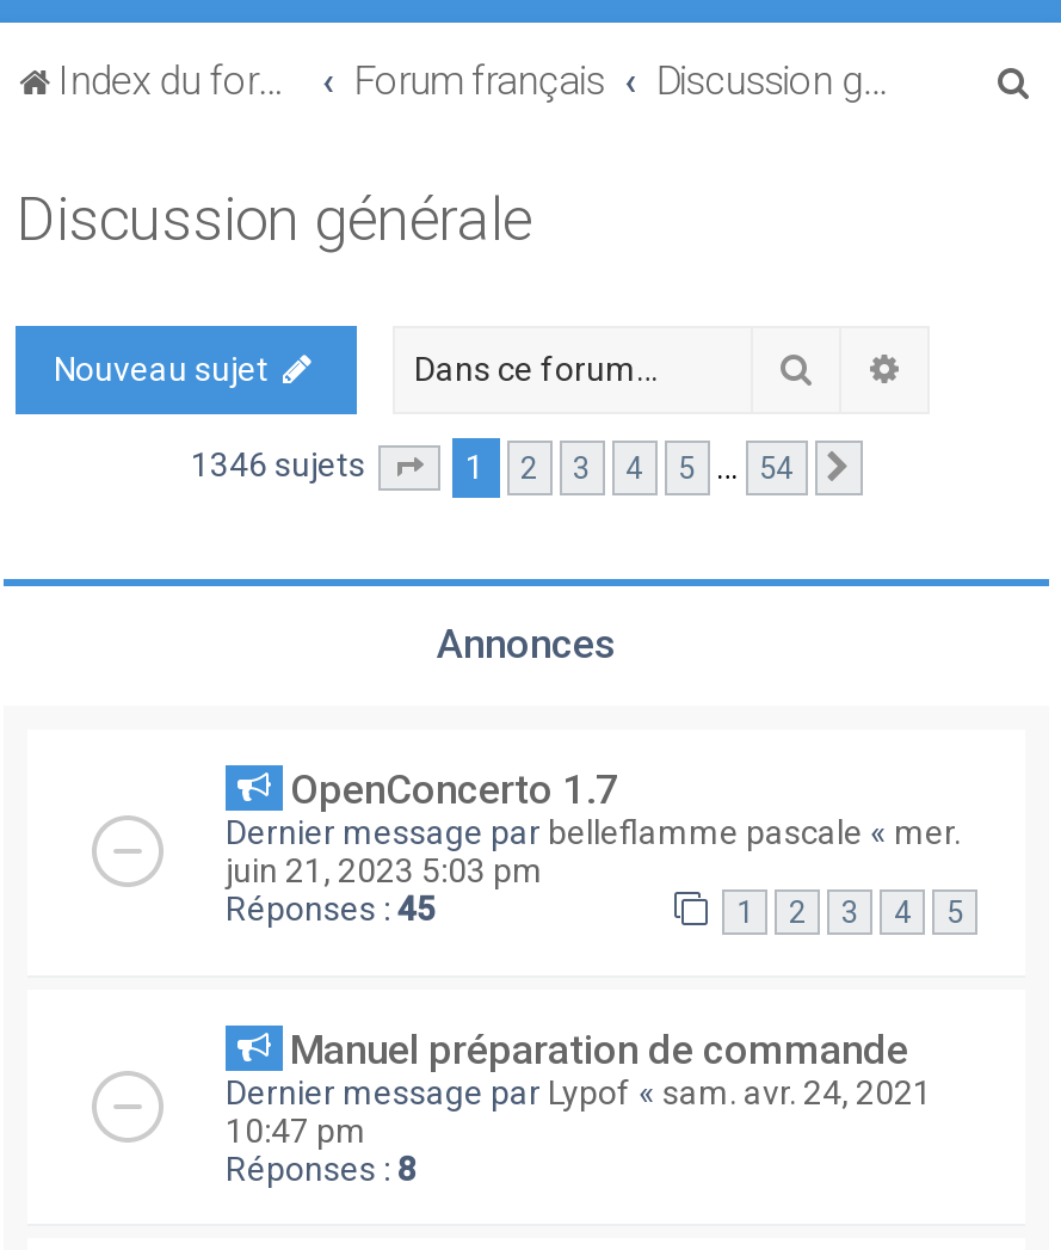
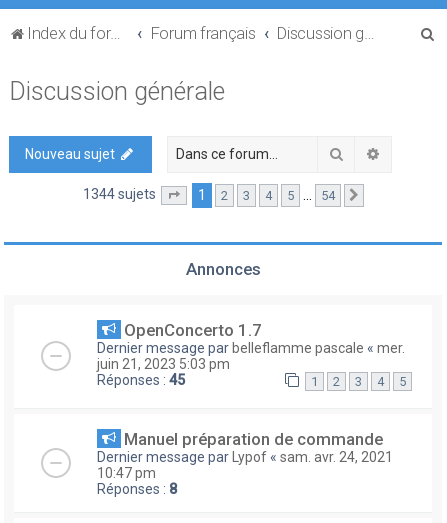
- 1346 sujets
+ 1344 sujets
